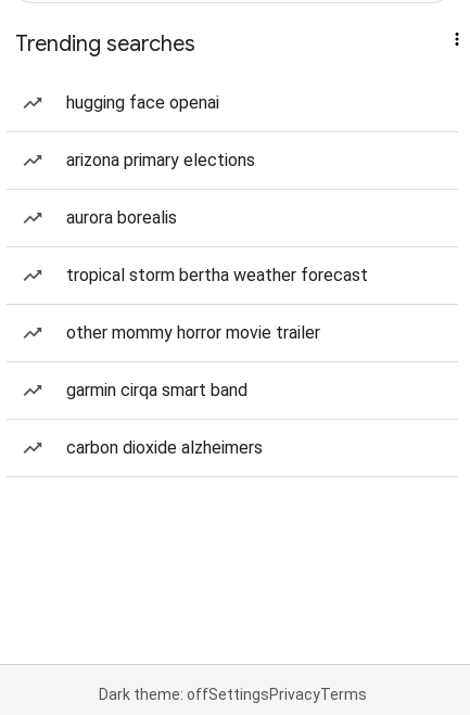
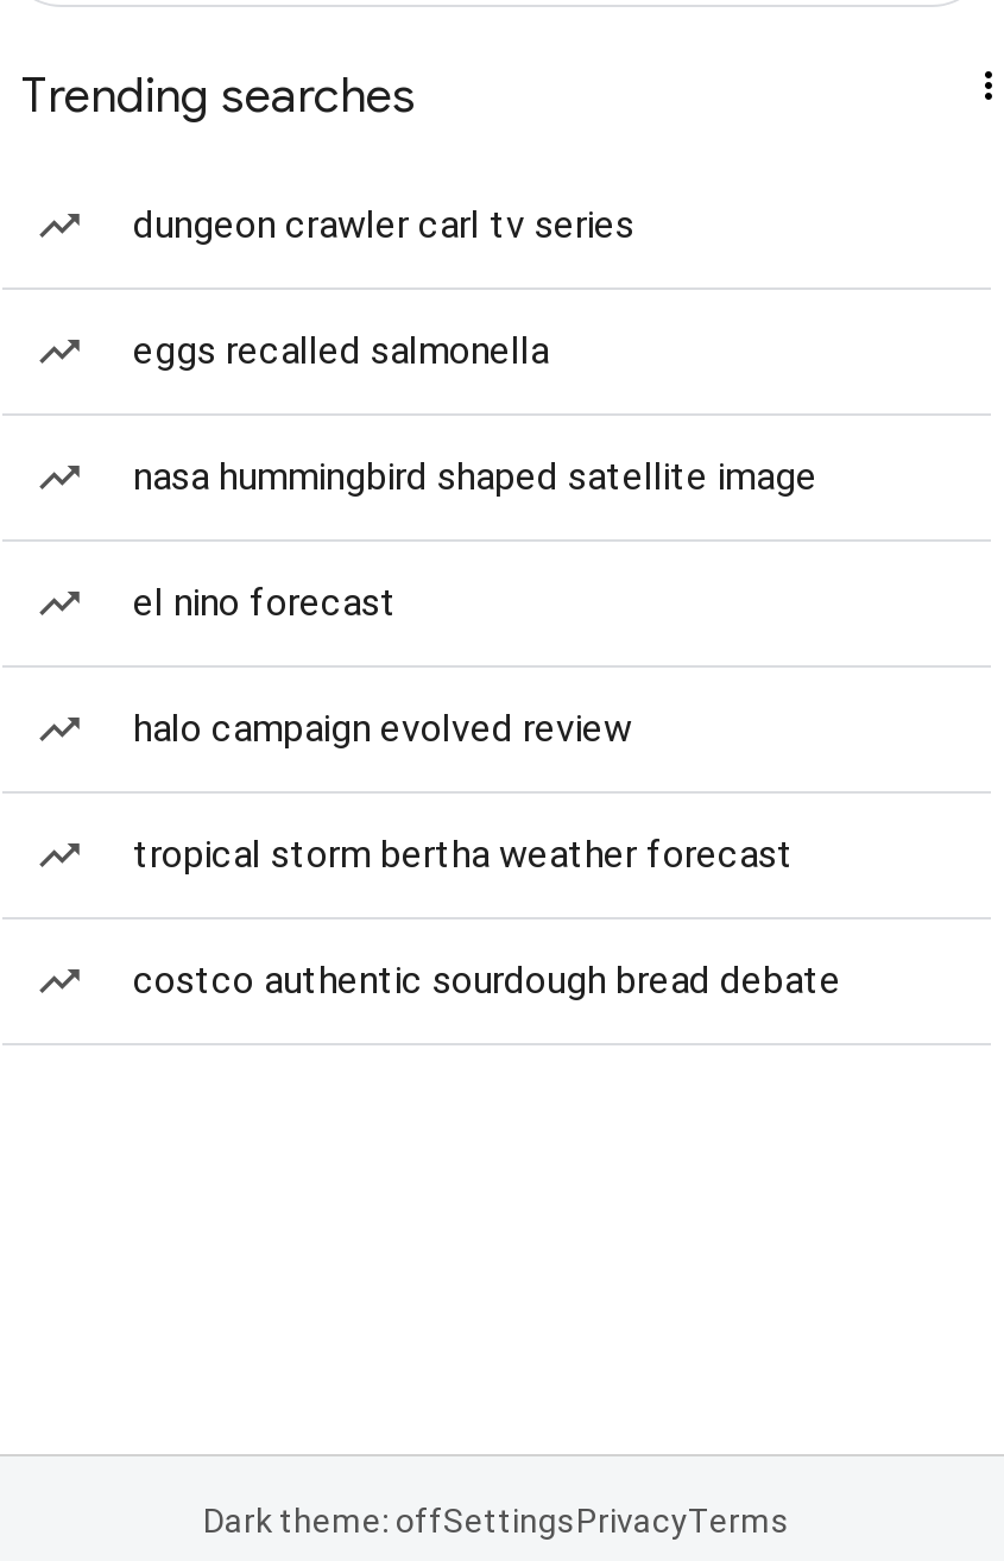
- hugging face openai
- arizona primary elections
- aurora borealis
+ dungeon crawler carl tv series
+ eggs recalled salmonella
+ nasa hummingbird shaped satellite image
+ el nino forecast
+ halo campaign evolved review

moved down: tropical storm bertha weather forecast

- other mommy horror movie trailer
- garmin cirqa smart band
- carbon dioxide alzheimers
+ costco authentic sourdough bread debate
